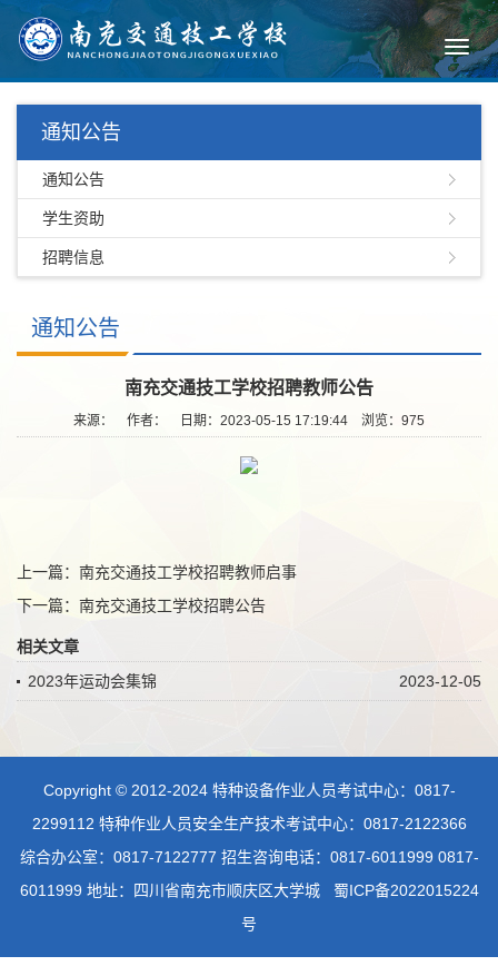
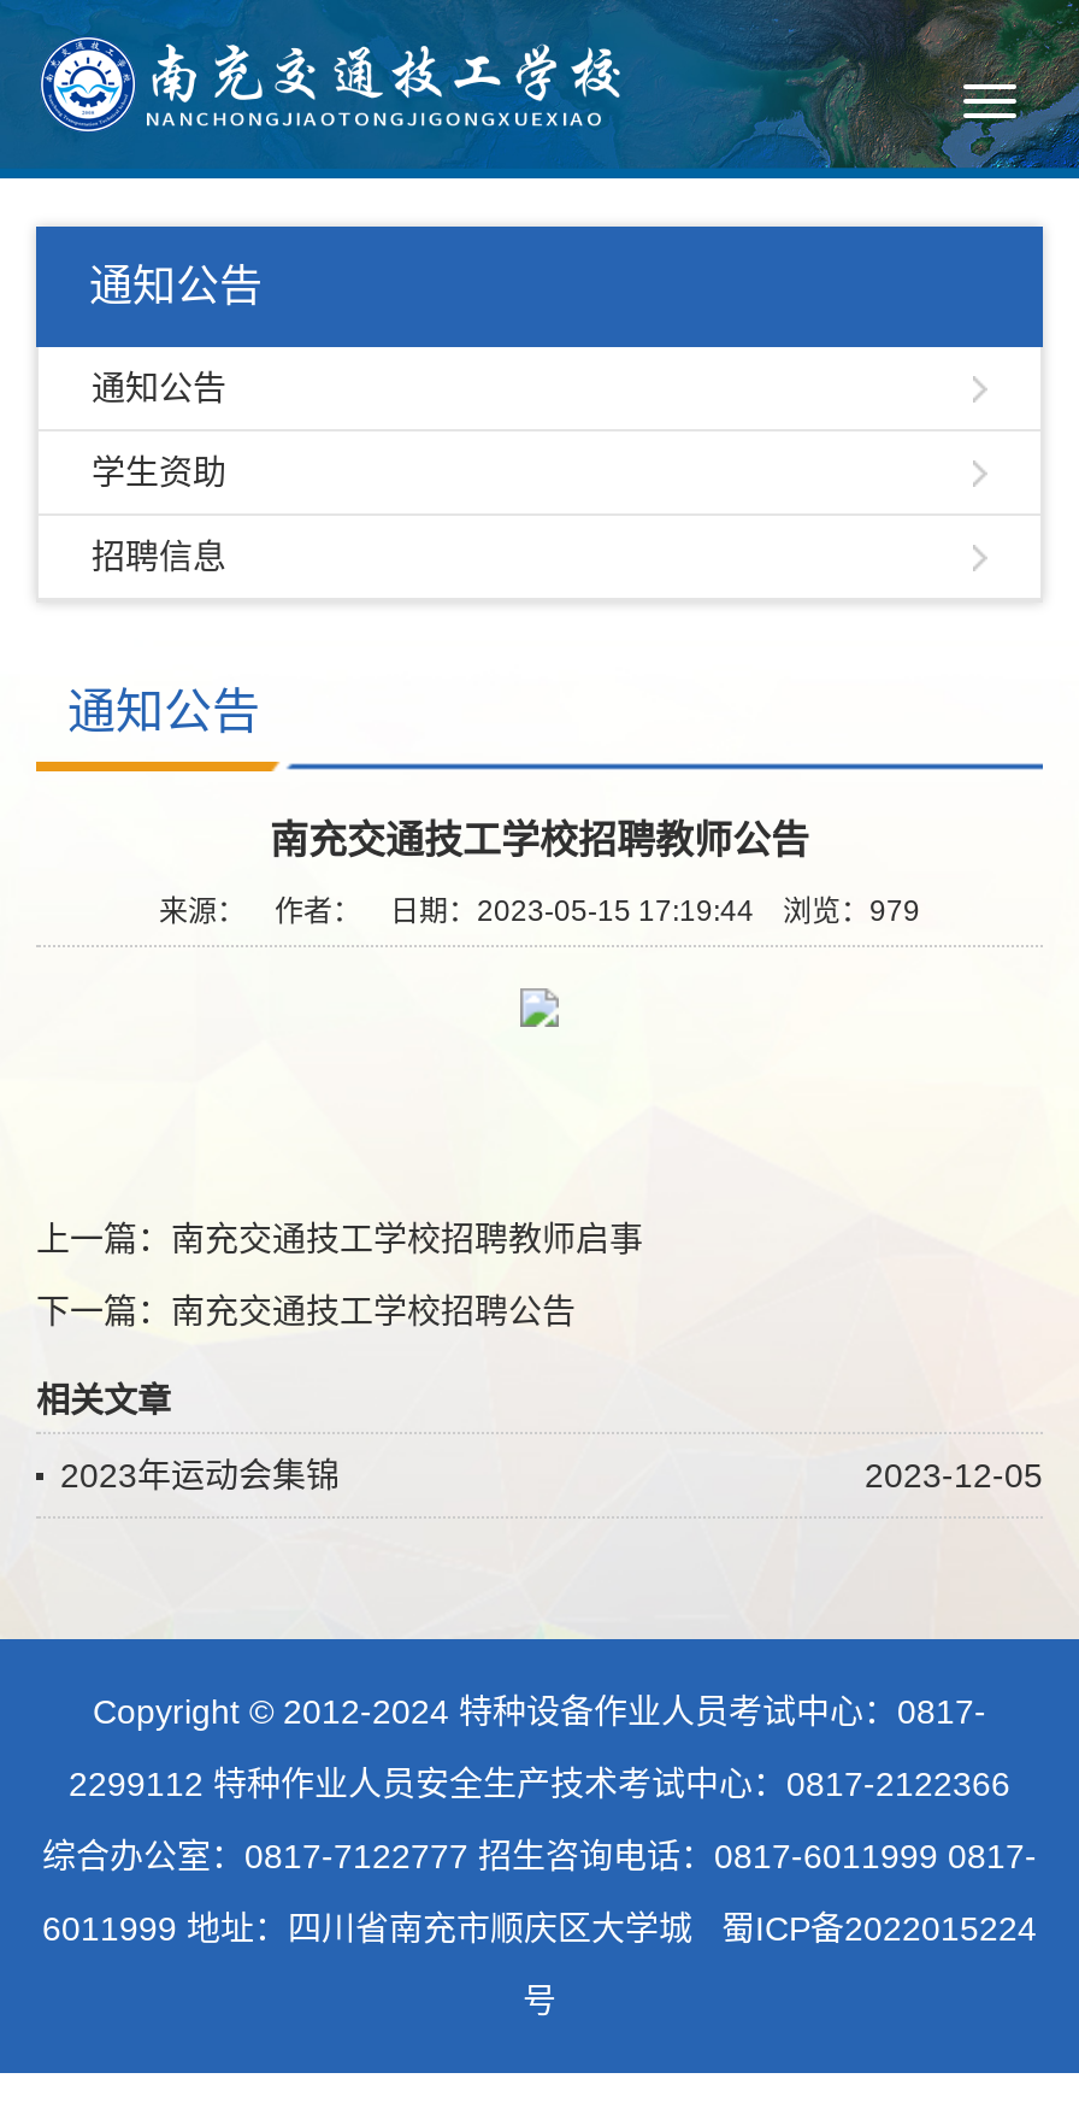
- 来源： 作者： 日期：2023-05-15 17:19:44 浏览：975
+ 来源： 作者： 日期：2023-05-15 17:19:44 浏览：979
